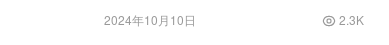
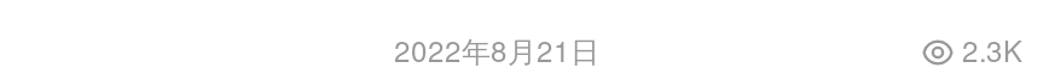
- 2024年10月10日
+ 2022年8月21日
